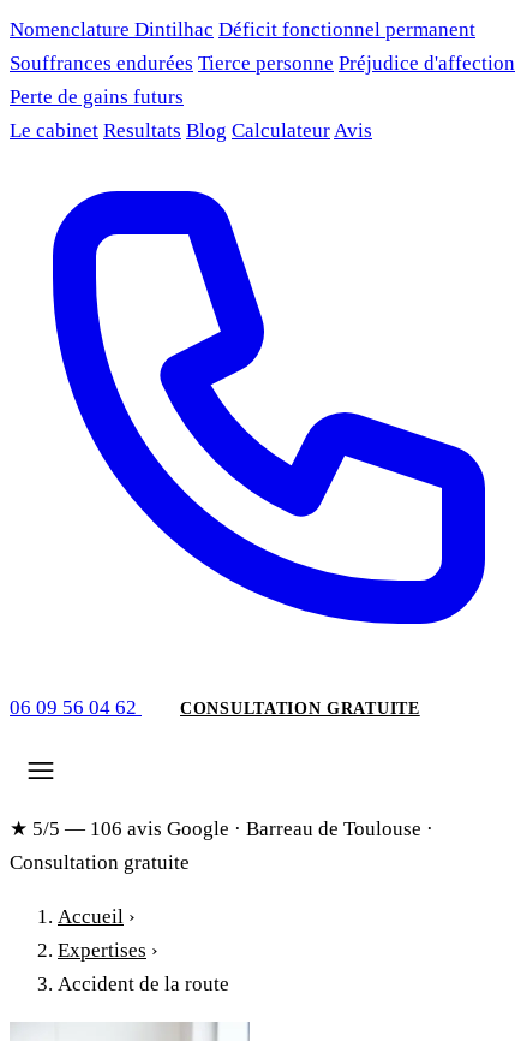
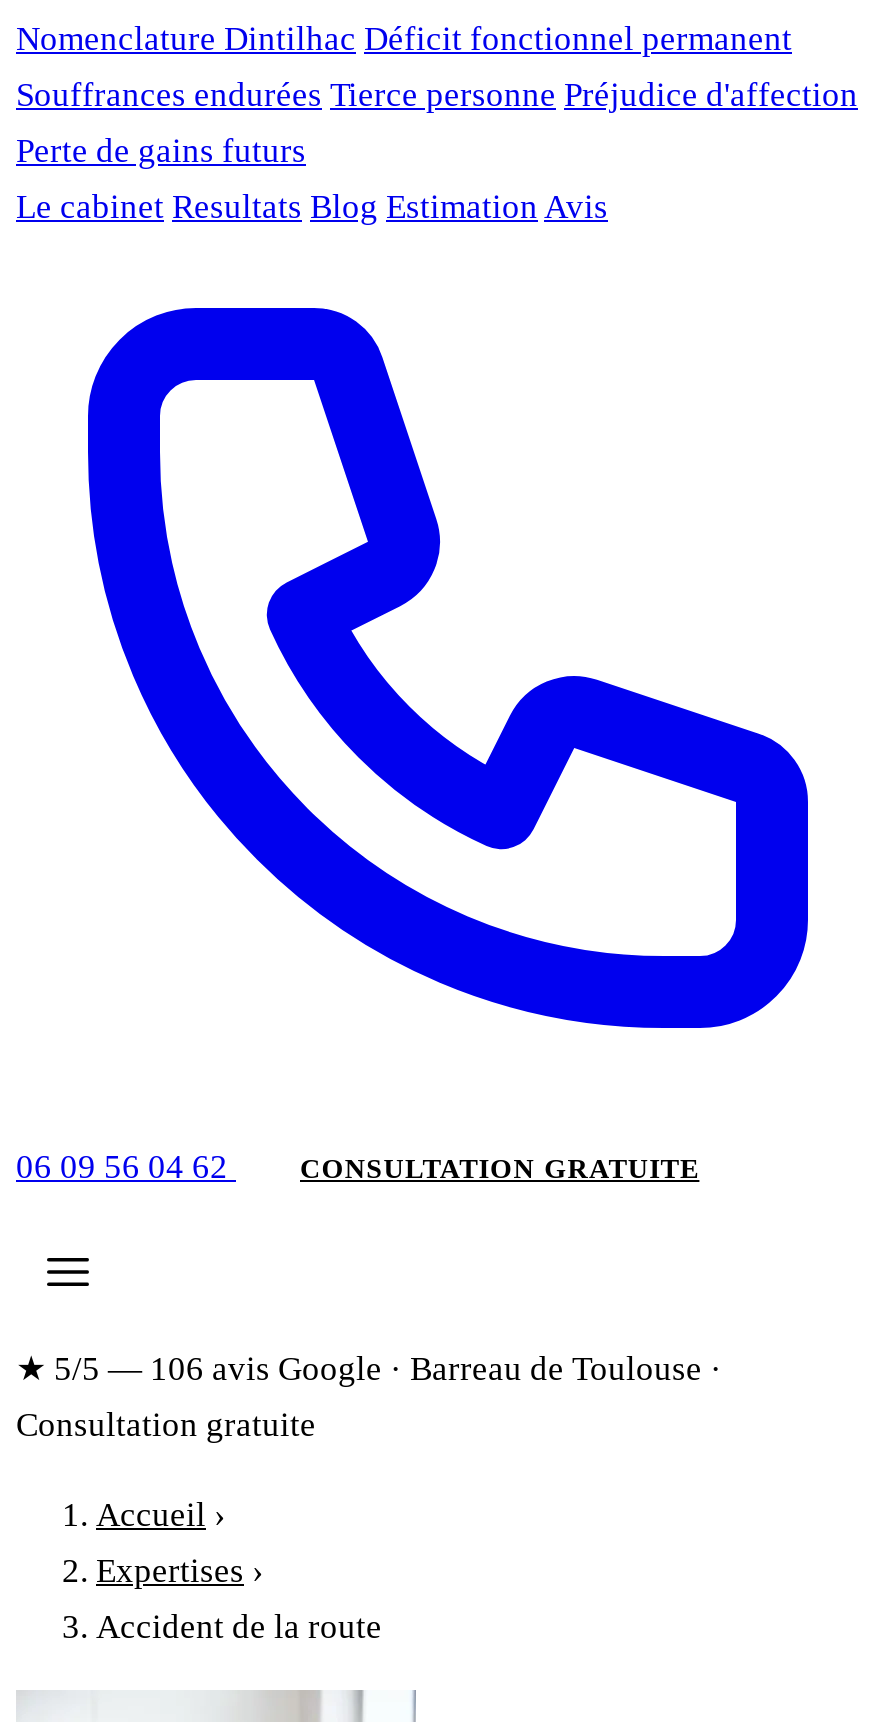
- Le cabinet Resultats Blog Calculateur Avis
+ Le cabinet Resultats Blog Estimation Avis
